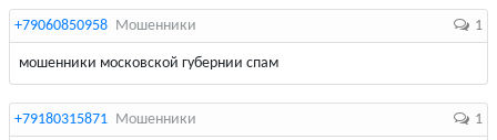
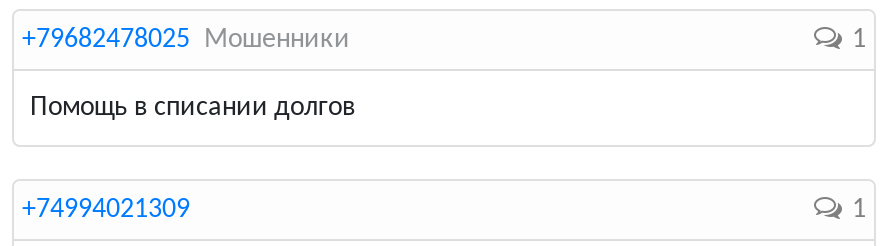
- +79060850958 Мошенники
+ +79682478025 Мошенники

- мошенники московской губернии спам
+ Помощь в списании долгов

- +79180315871 Мошенники
+ +74994021309
